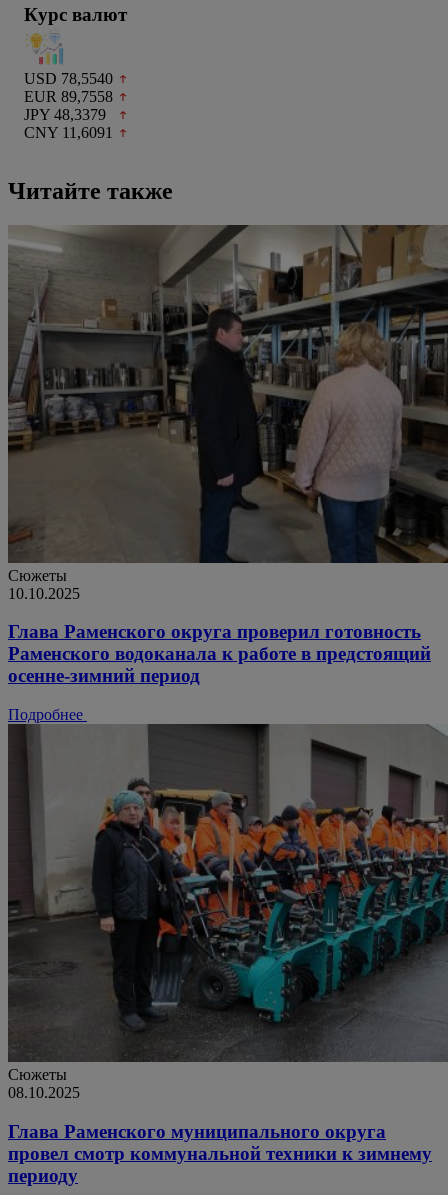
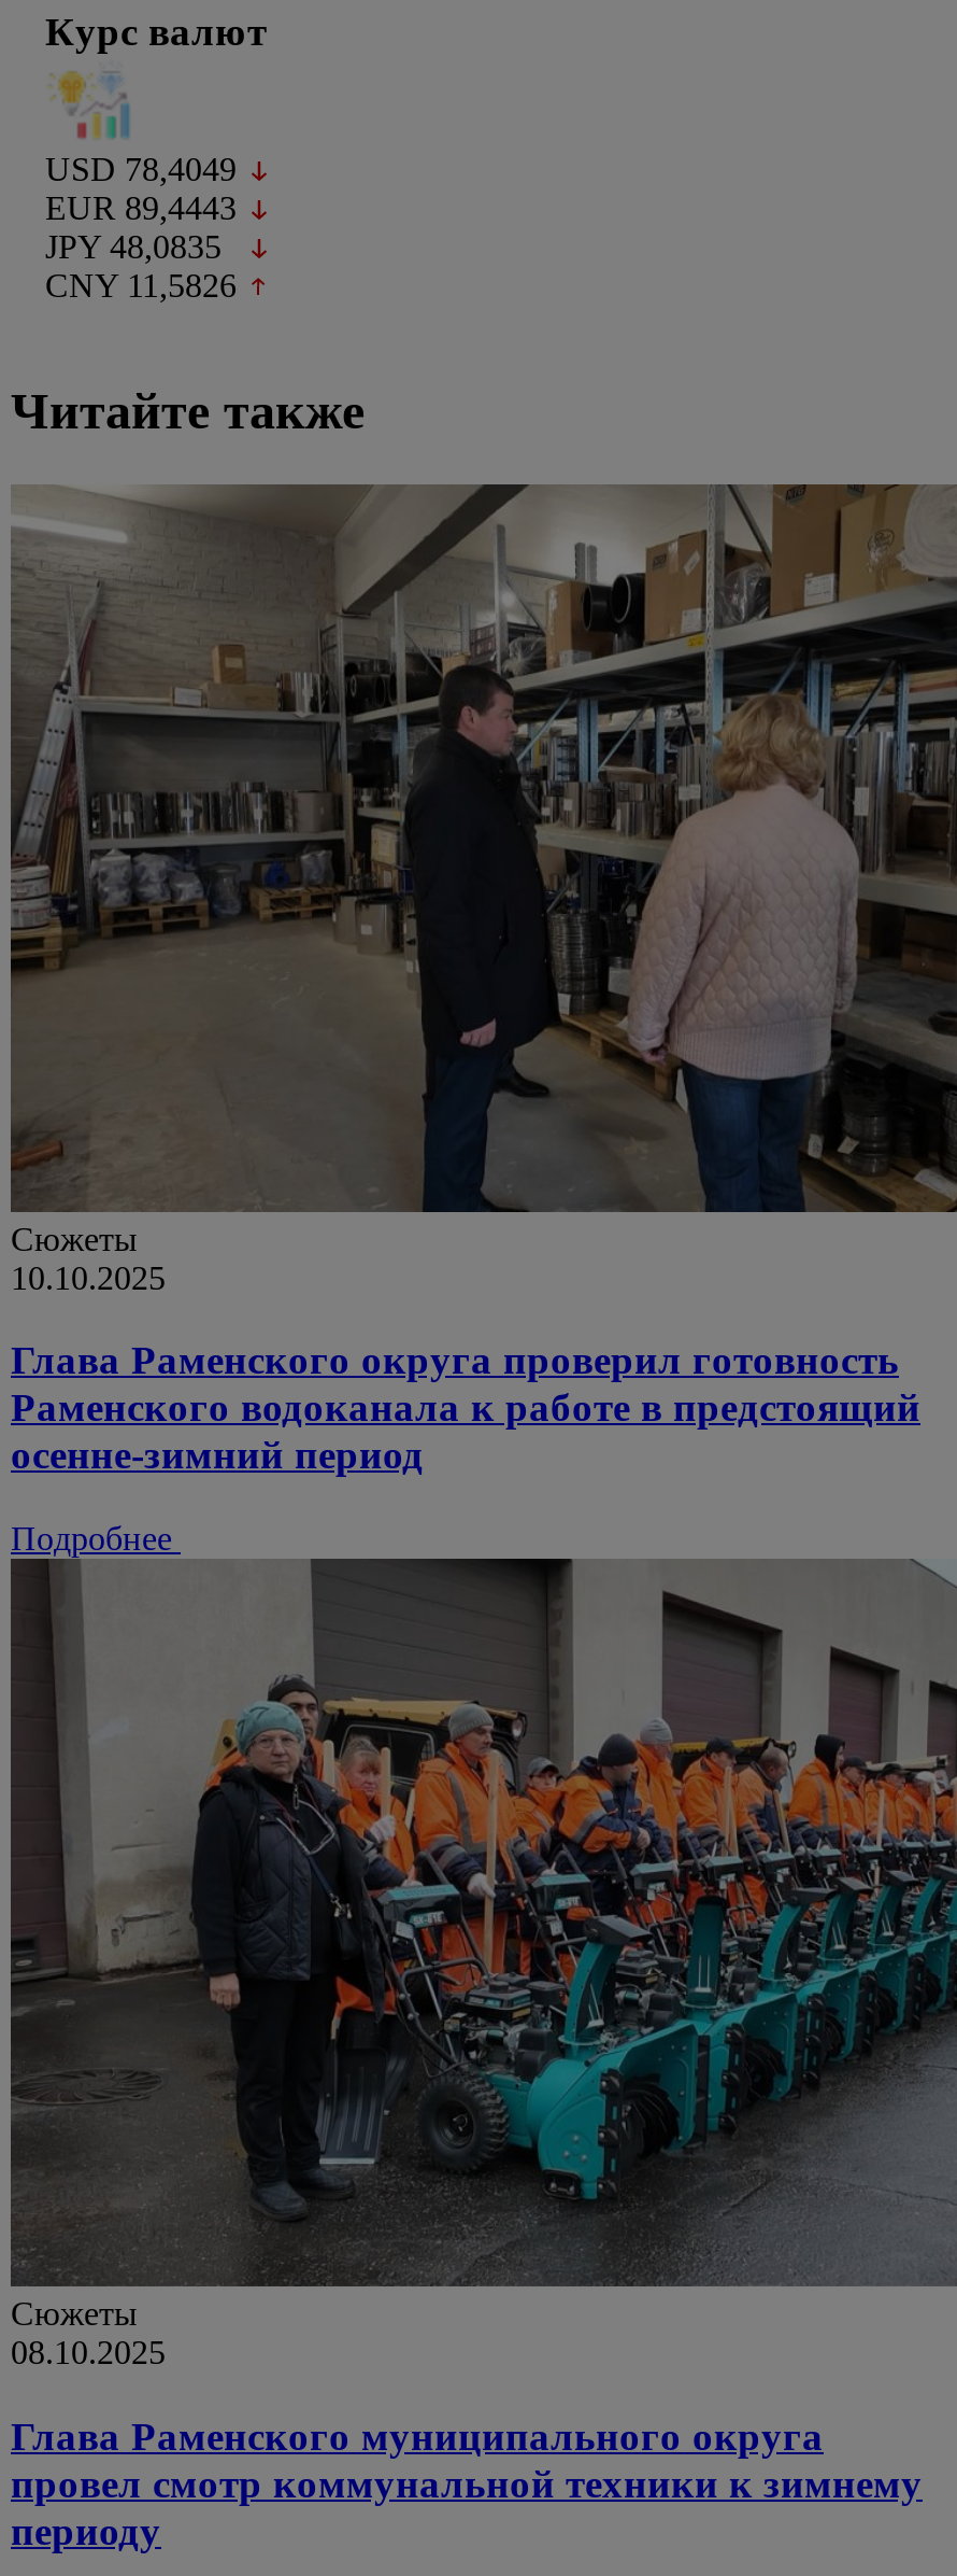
- USD 78,5540
+ USD 78,4049

- EUR 89,7558
+ EUR 89,4443

- JPY 48,3379
+ JPY 48,0835

- CNY 11,6091
+ CNY 11,5826
